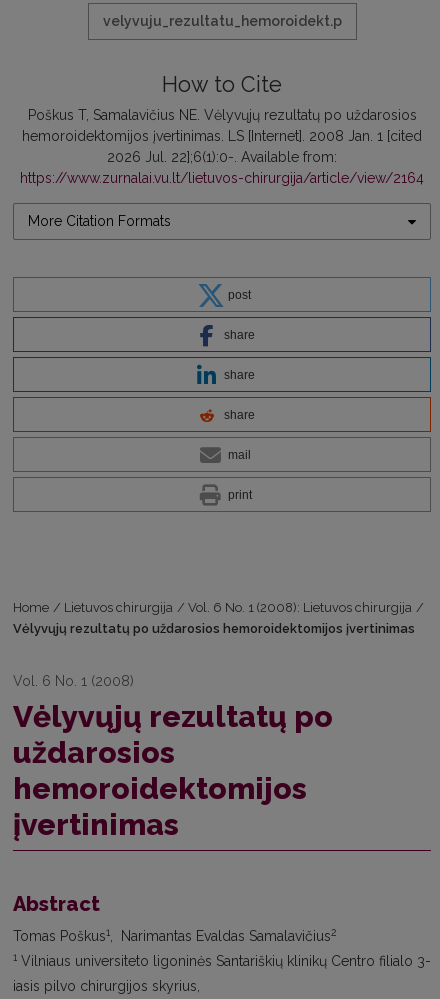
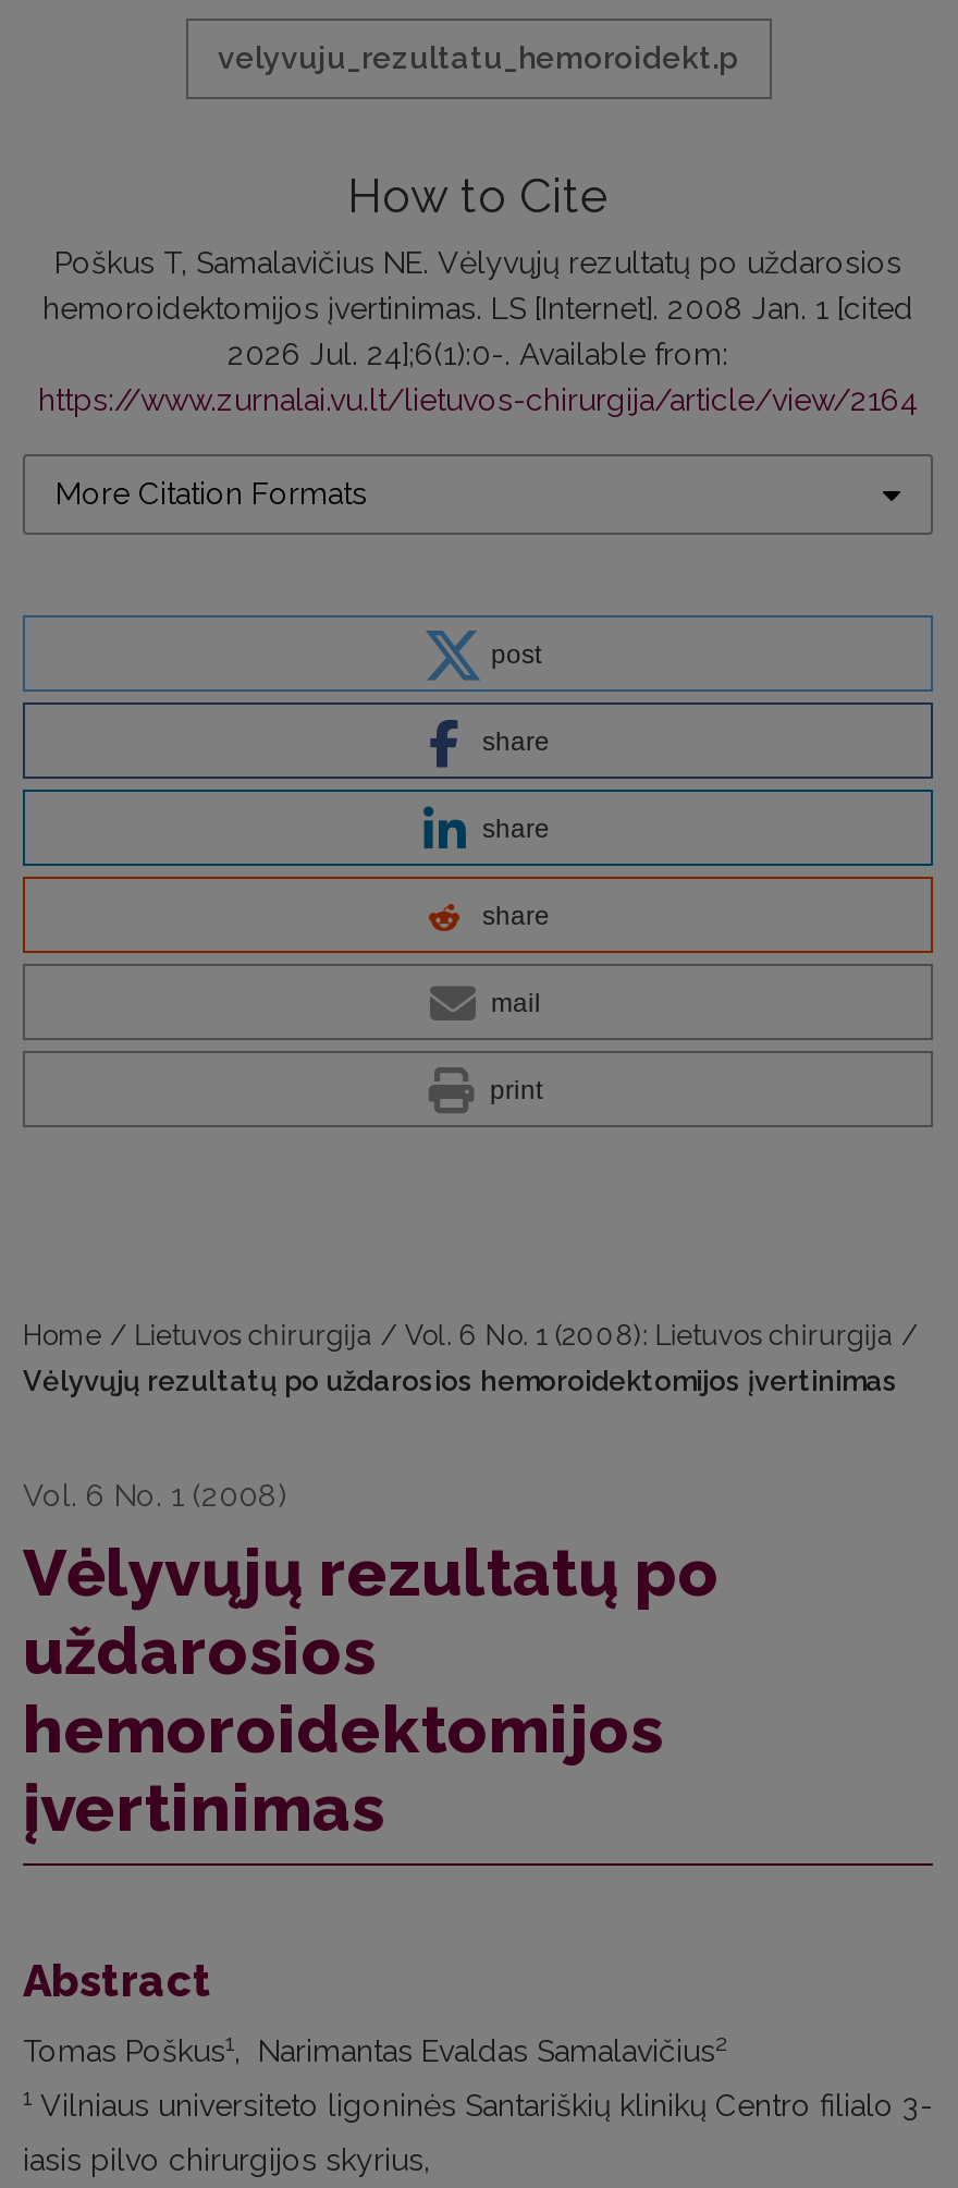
- 2026 Jul. 22];6(1):0-. Available from:
+ 2026 Jul. 24];6(1):0-. Available from:
